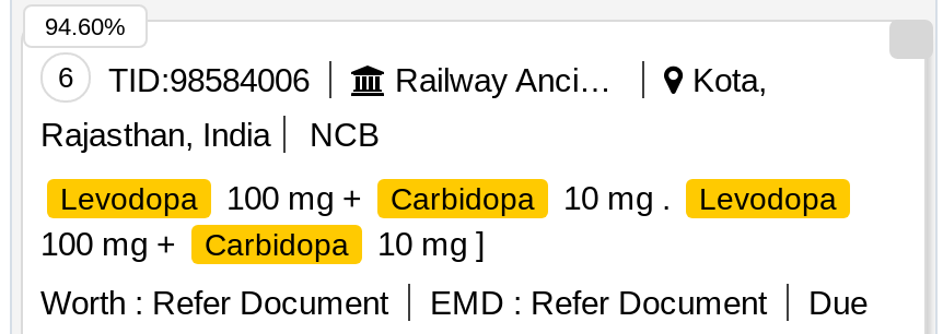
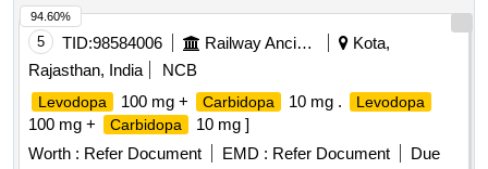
- 6 TID:98584006
+ 5 TID:98584006
